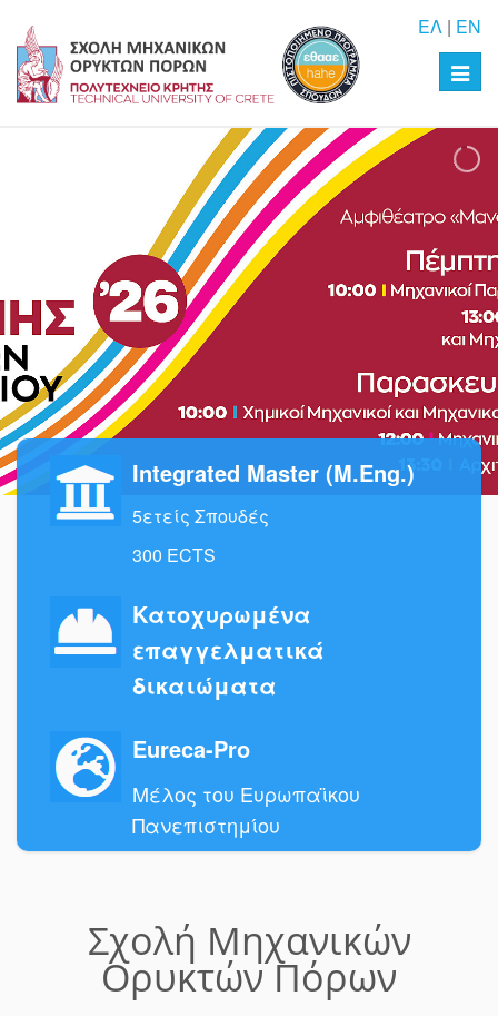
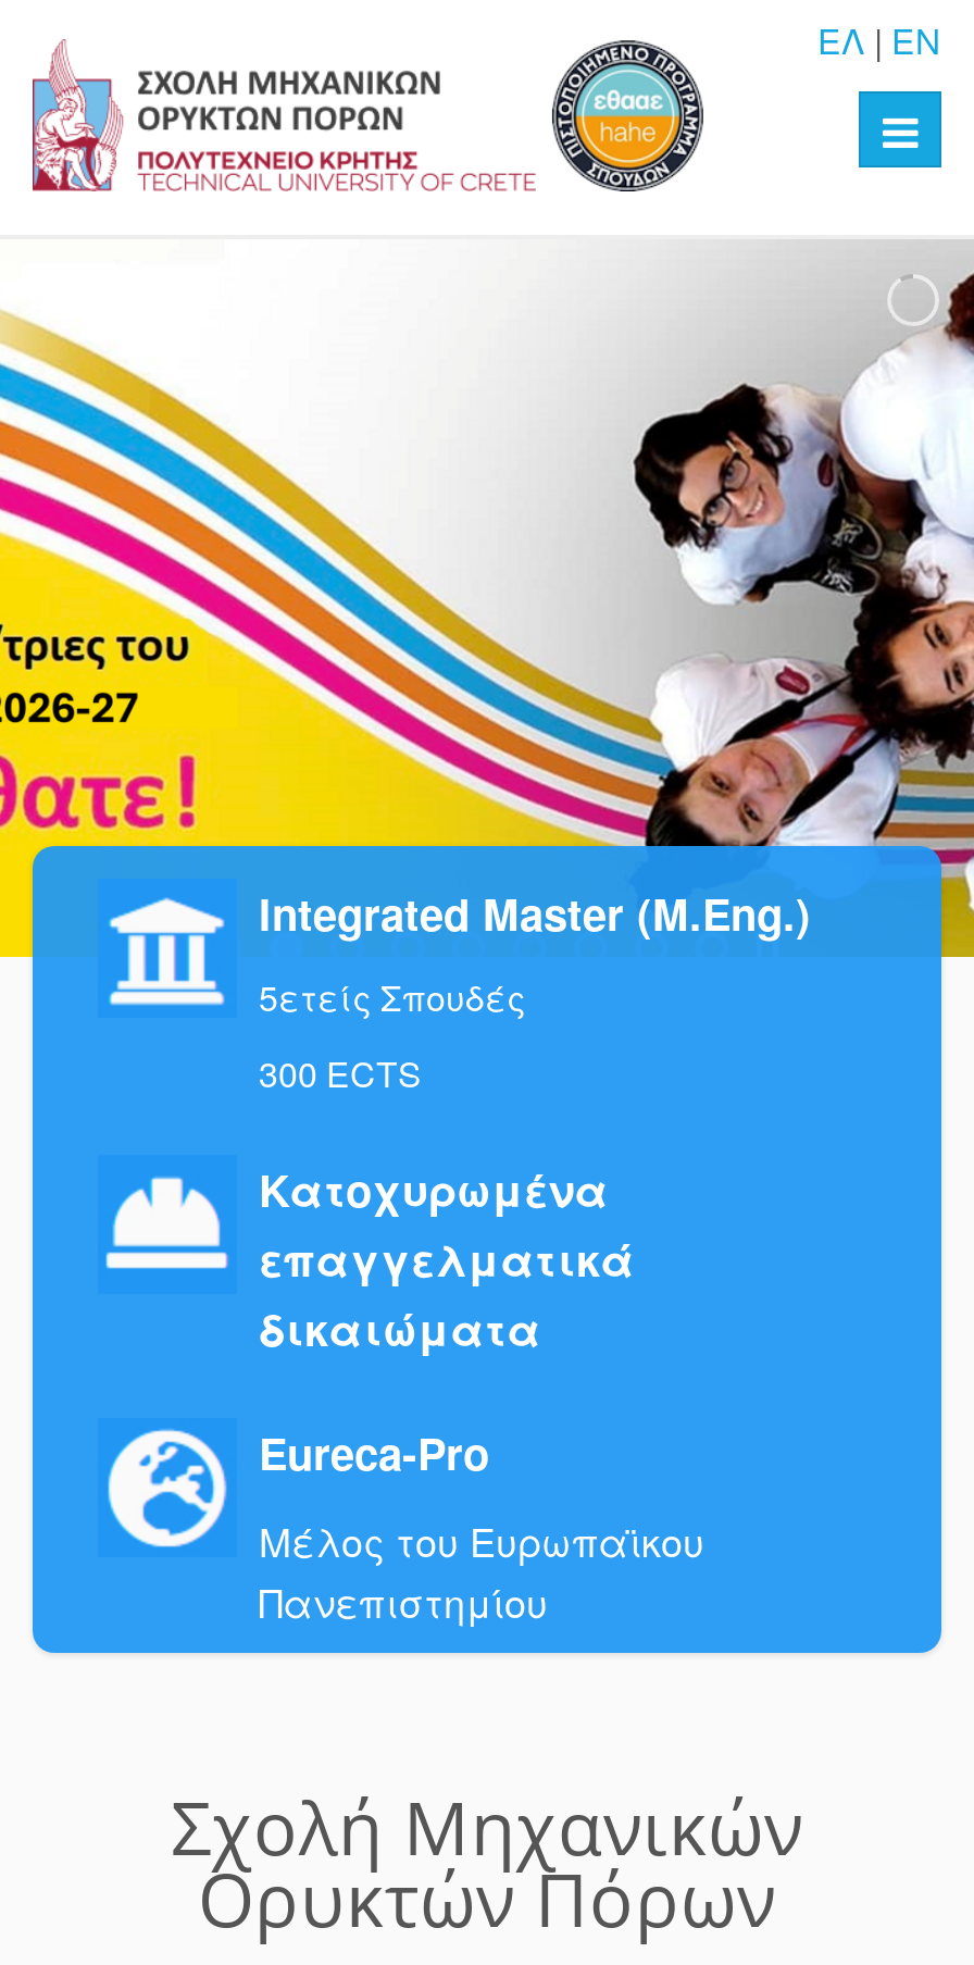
- [image]
+ [image]
